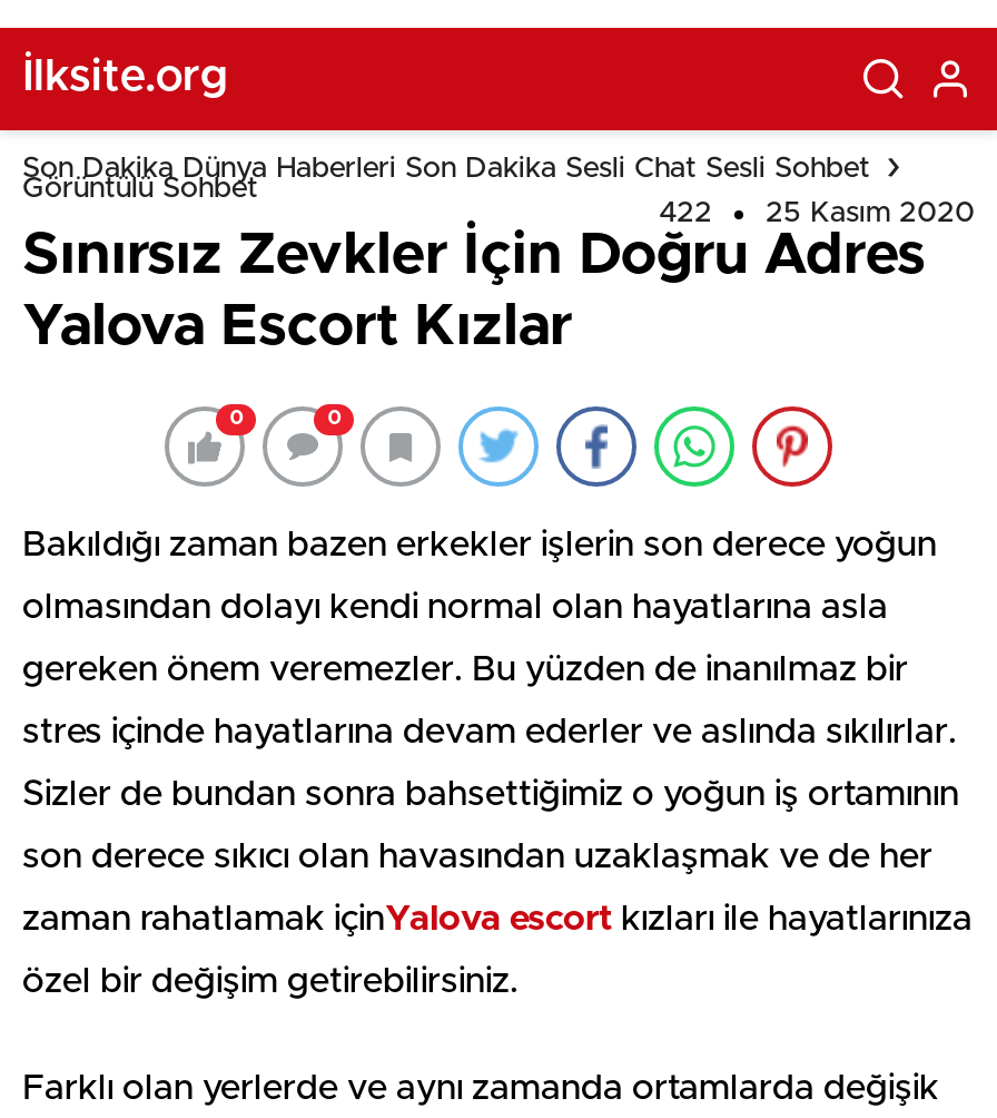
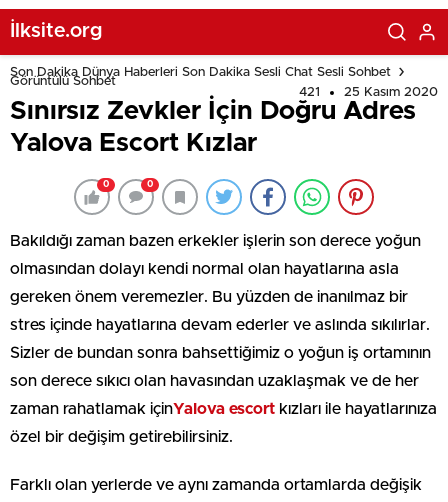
- 422 25 Kasım 2020
+ 421 25 Kasım 2020
